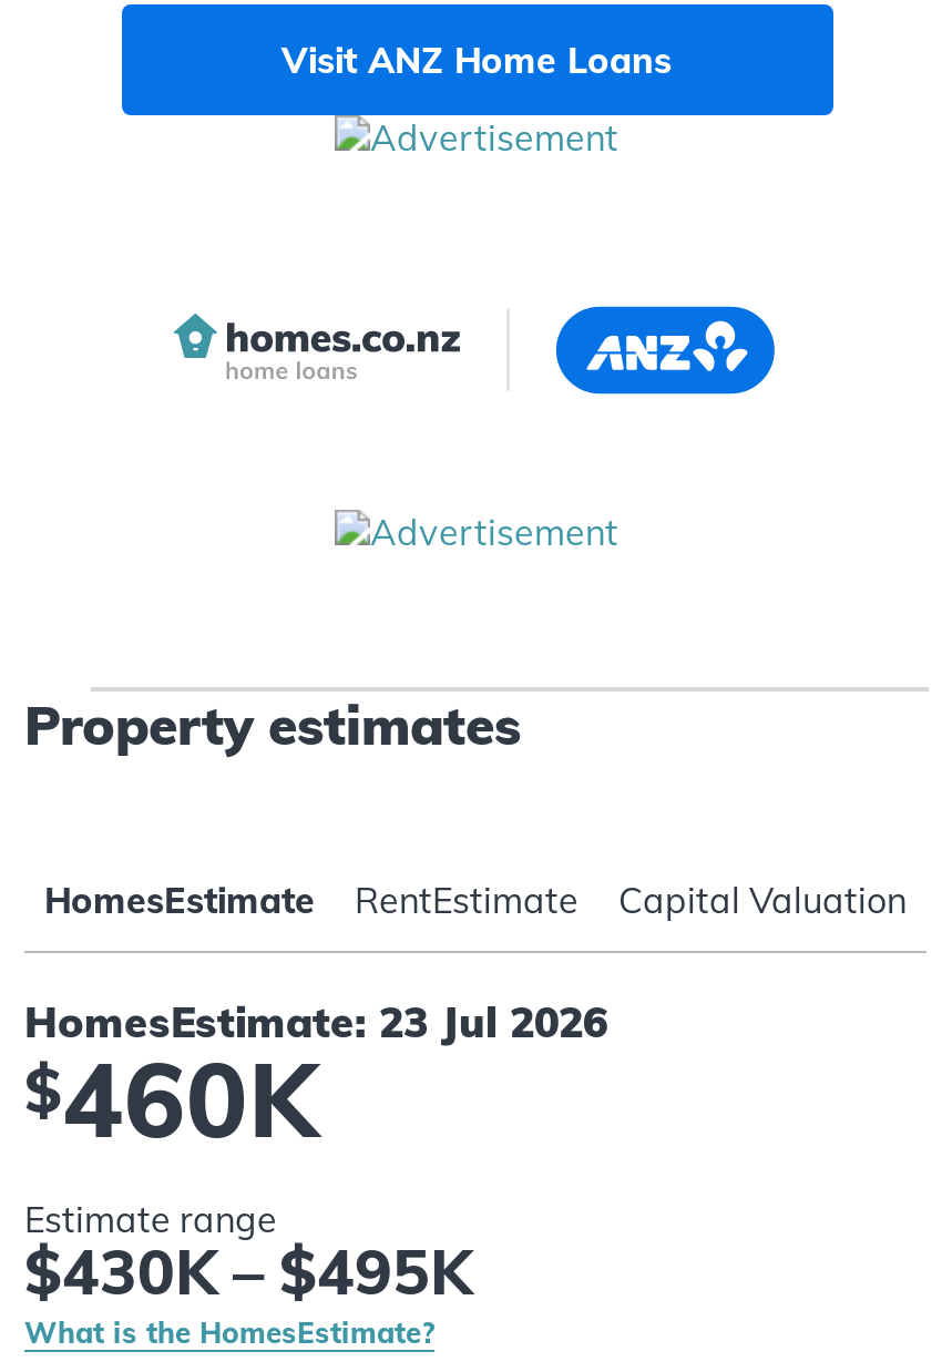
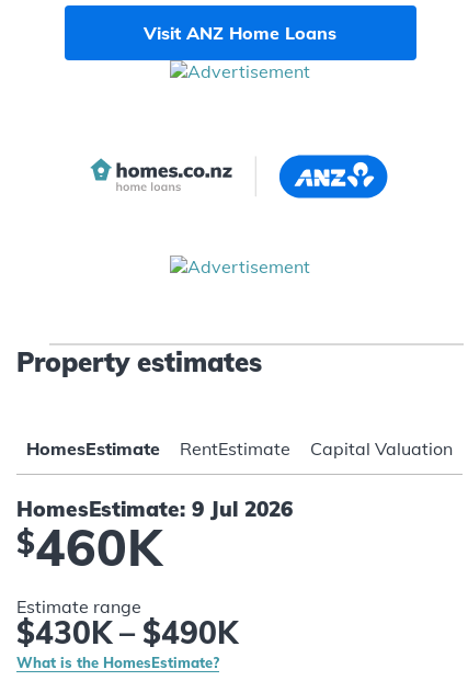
- HomesEstimate: 23 Jul 2026
+ HomesEstimate: 9 Jul 2026

- $430K – $495K
+ $430K – $490K
